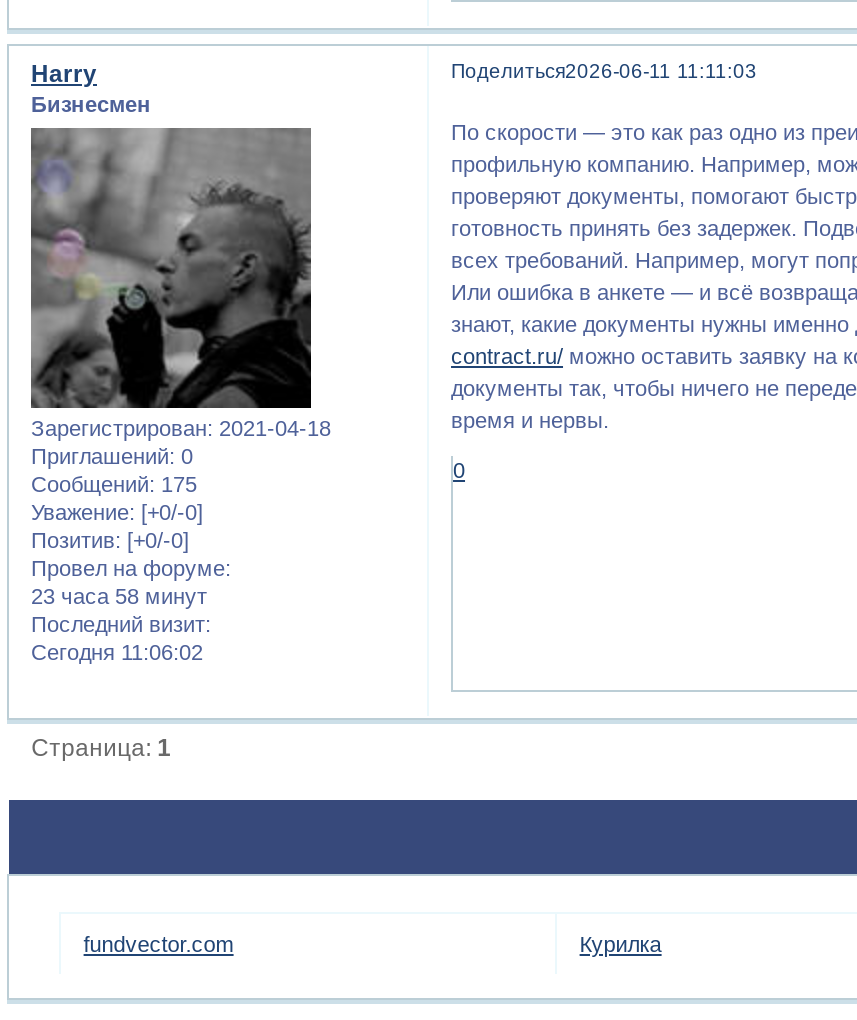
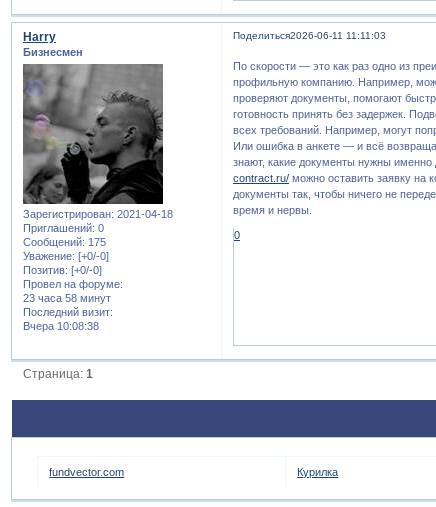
- Сегодня 11:06:02
+ Вчера 10:08:38
